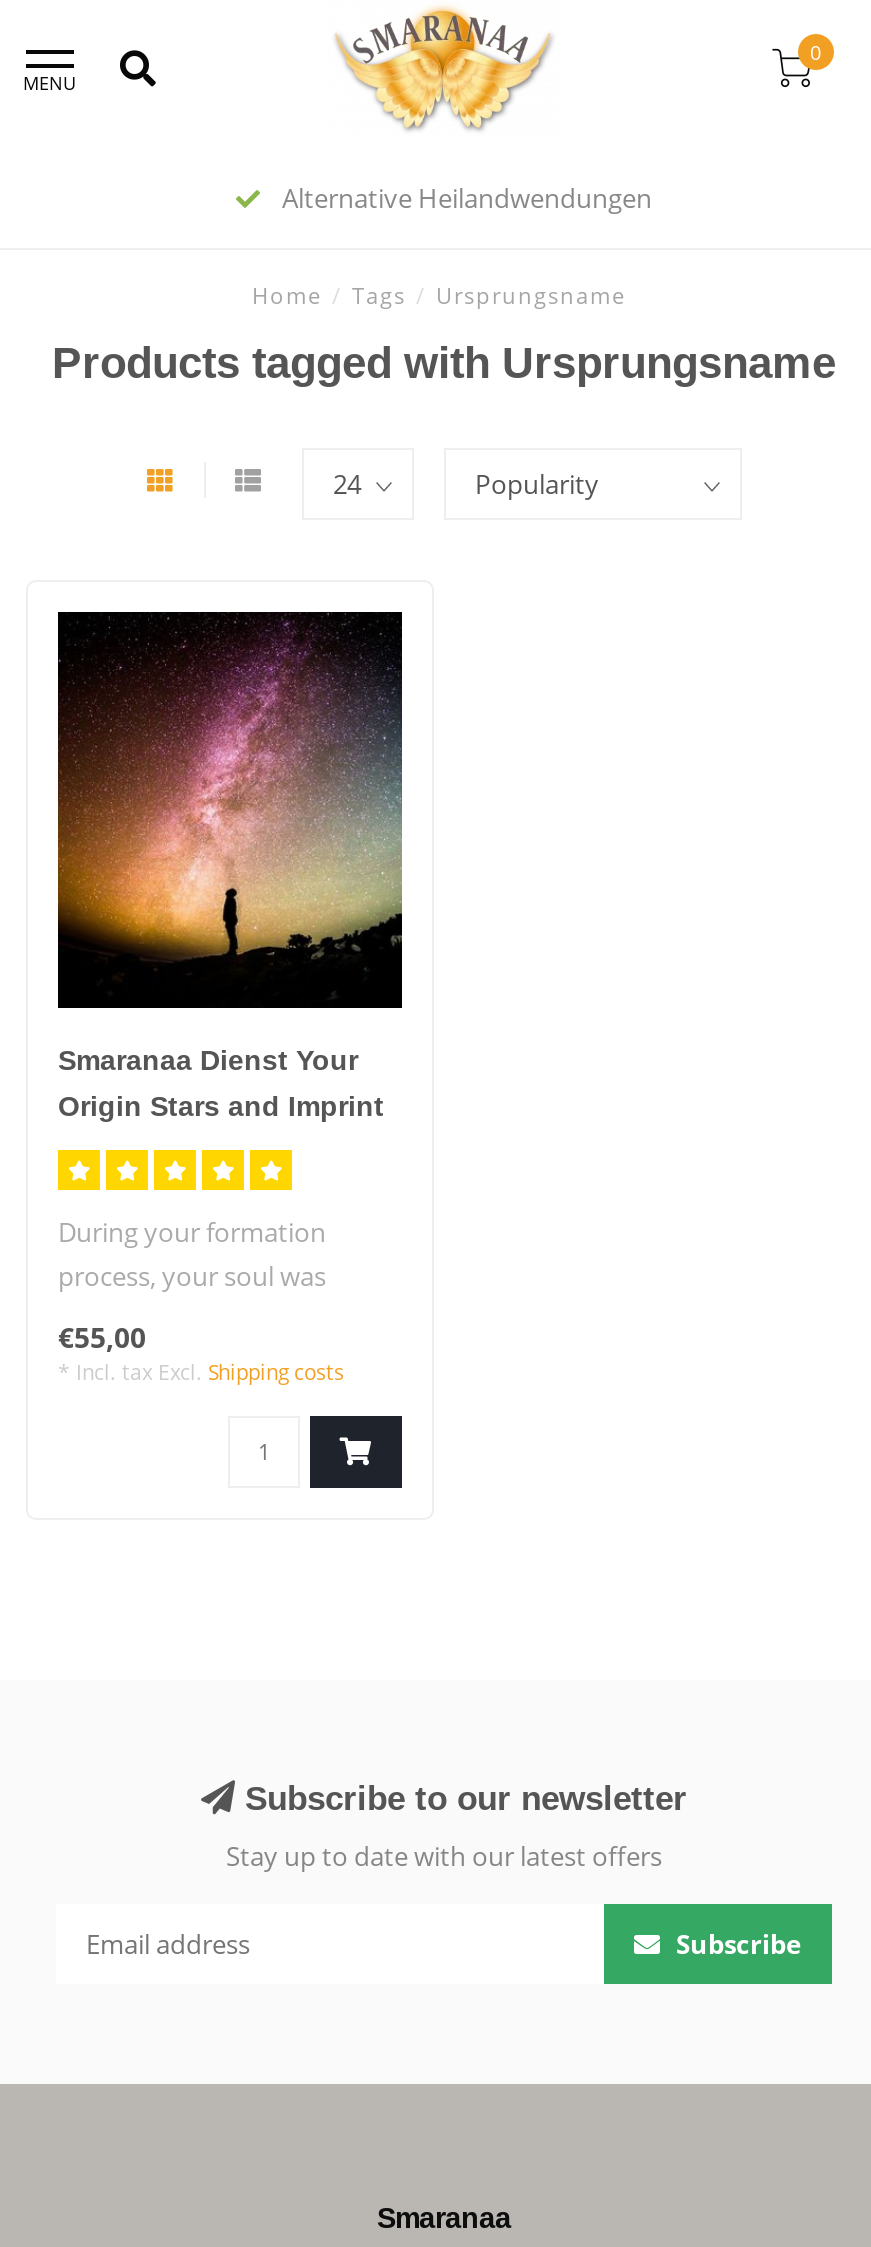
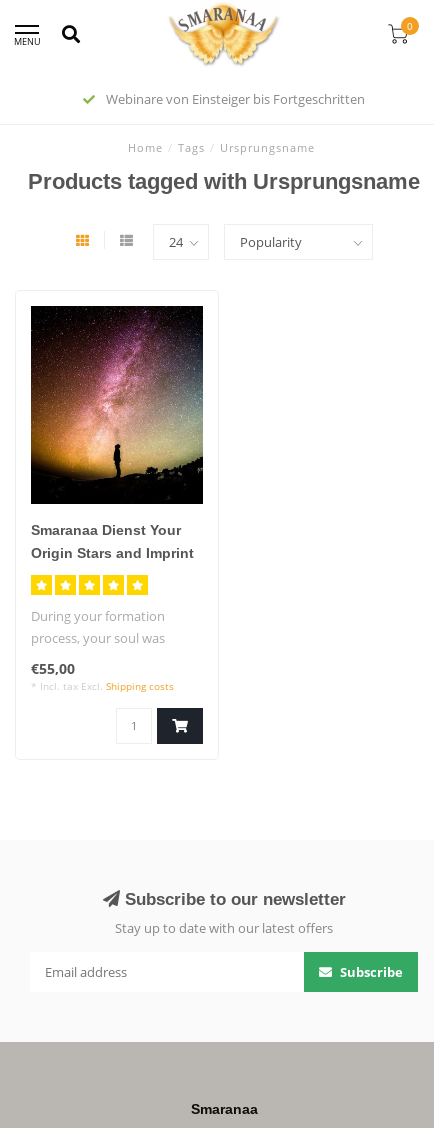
- Alternative Heilandwendungen
+ Webinare von Einsteiger bis Fortgeschritten
